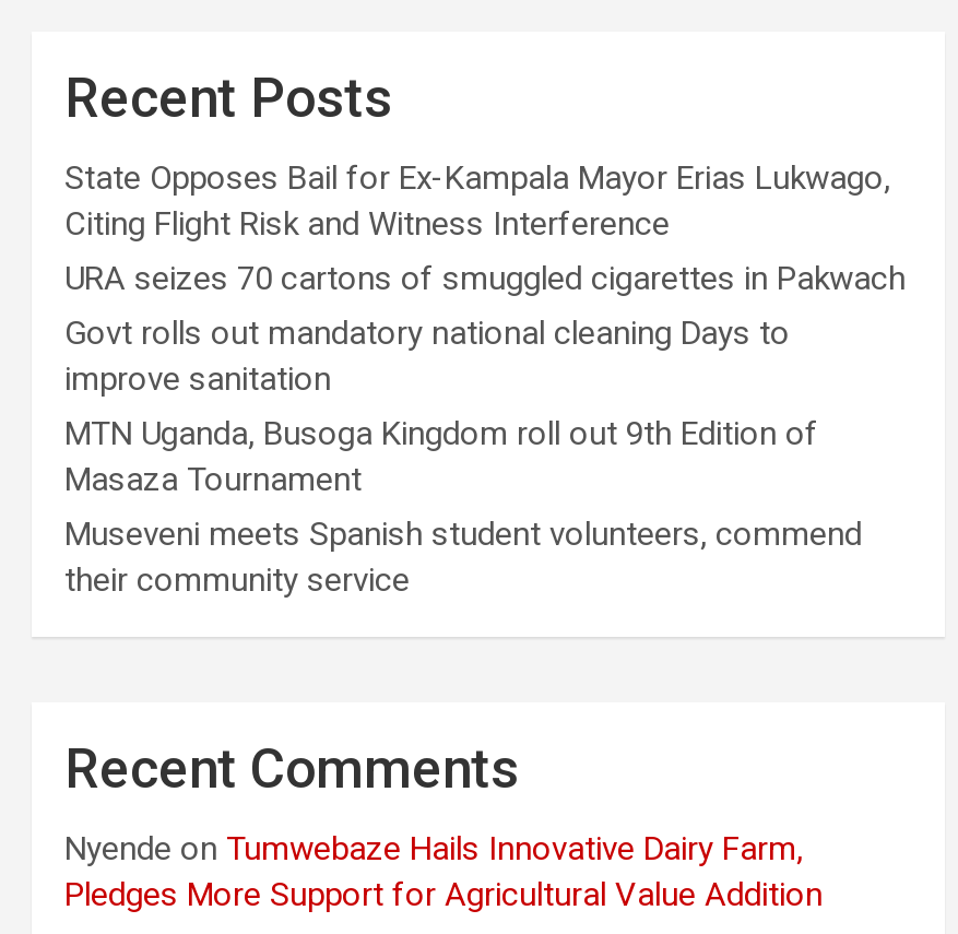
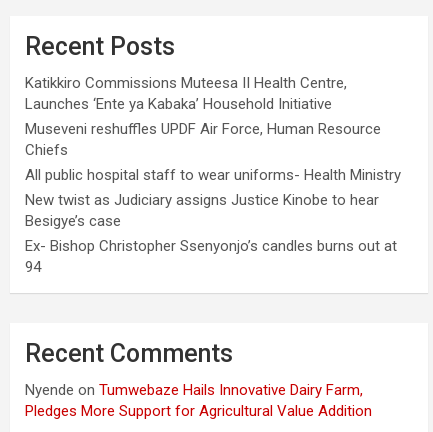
- State Opposes Bail for Ex-Kampala Mayor Erias Lukwago,
- Citing Flight Risk and Witness Interference
- URA seizes 70 cartons of smuggled cigarettes in Pakwach
- Govt rolls out mandatory national cleaning Days to
- improve sanitation
- MTN Uganda, Busoga Kingdom roll out 9th Edition of
- Masaza Tournament
- Museveni meets Spanish student volunteers, commend
- their community service
+ Katikkiro Commissions Muteesa II Health Centre,
+ Launches ‘Ente ya Kabaka’ Household Initiative
+ Museveni reshuffles UPDF Air Force, Human Resource
+ Chiefs
+ All public hospital staff to wear uniforms- Health Ministry
+ New twist as Judiciary assigns Justice Kinobe to hear
+ Besigye’s case
+ Ex- Bishop Christopher Ssenyonjo’s candles burns out at
+ 94
